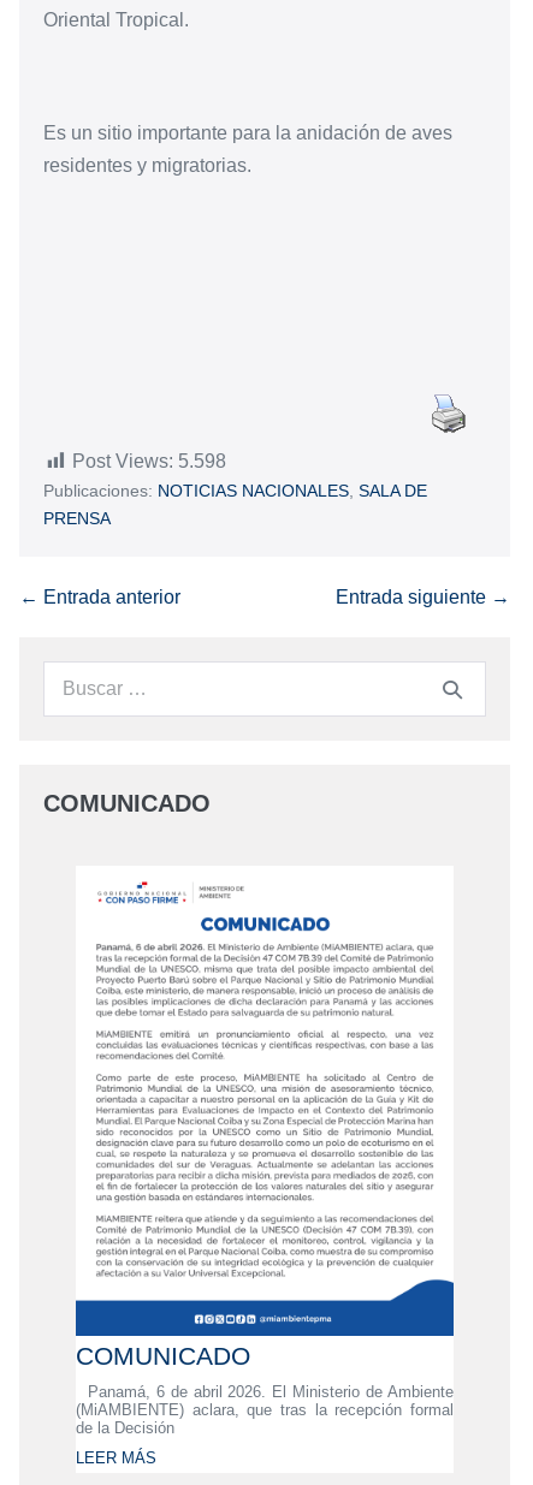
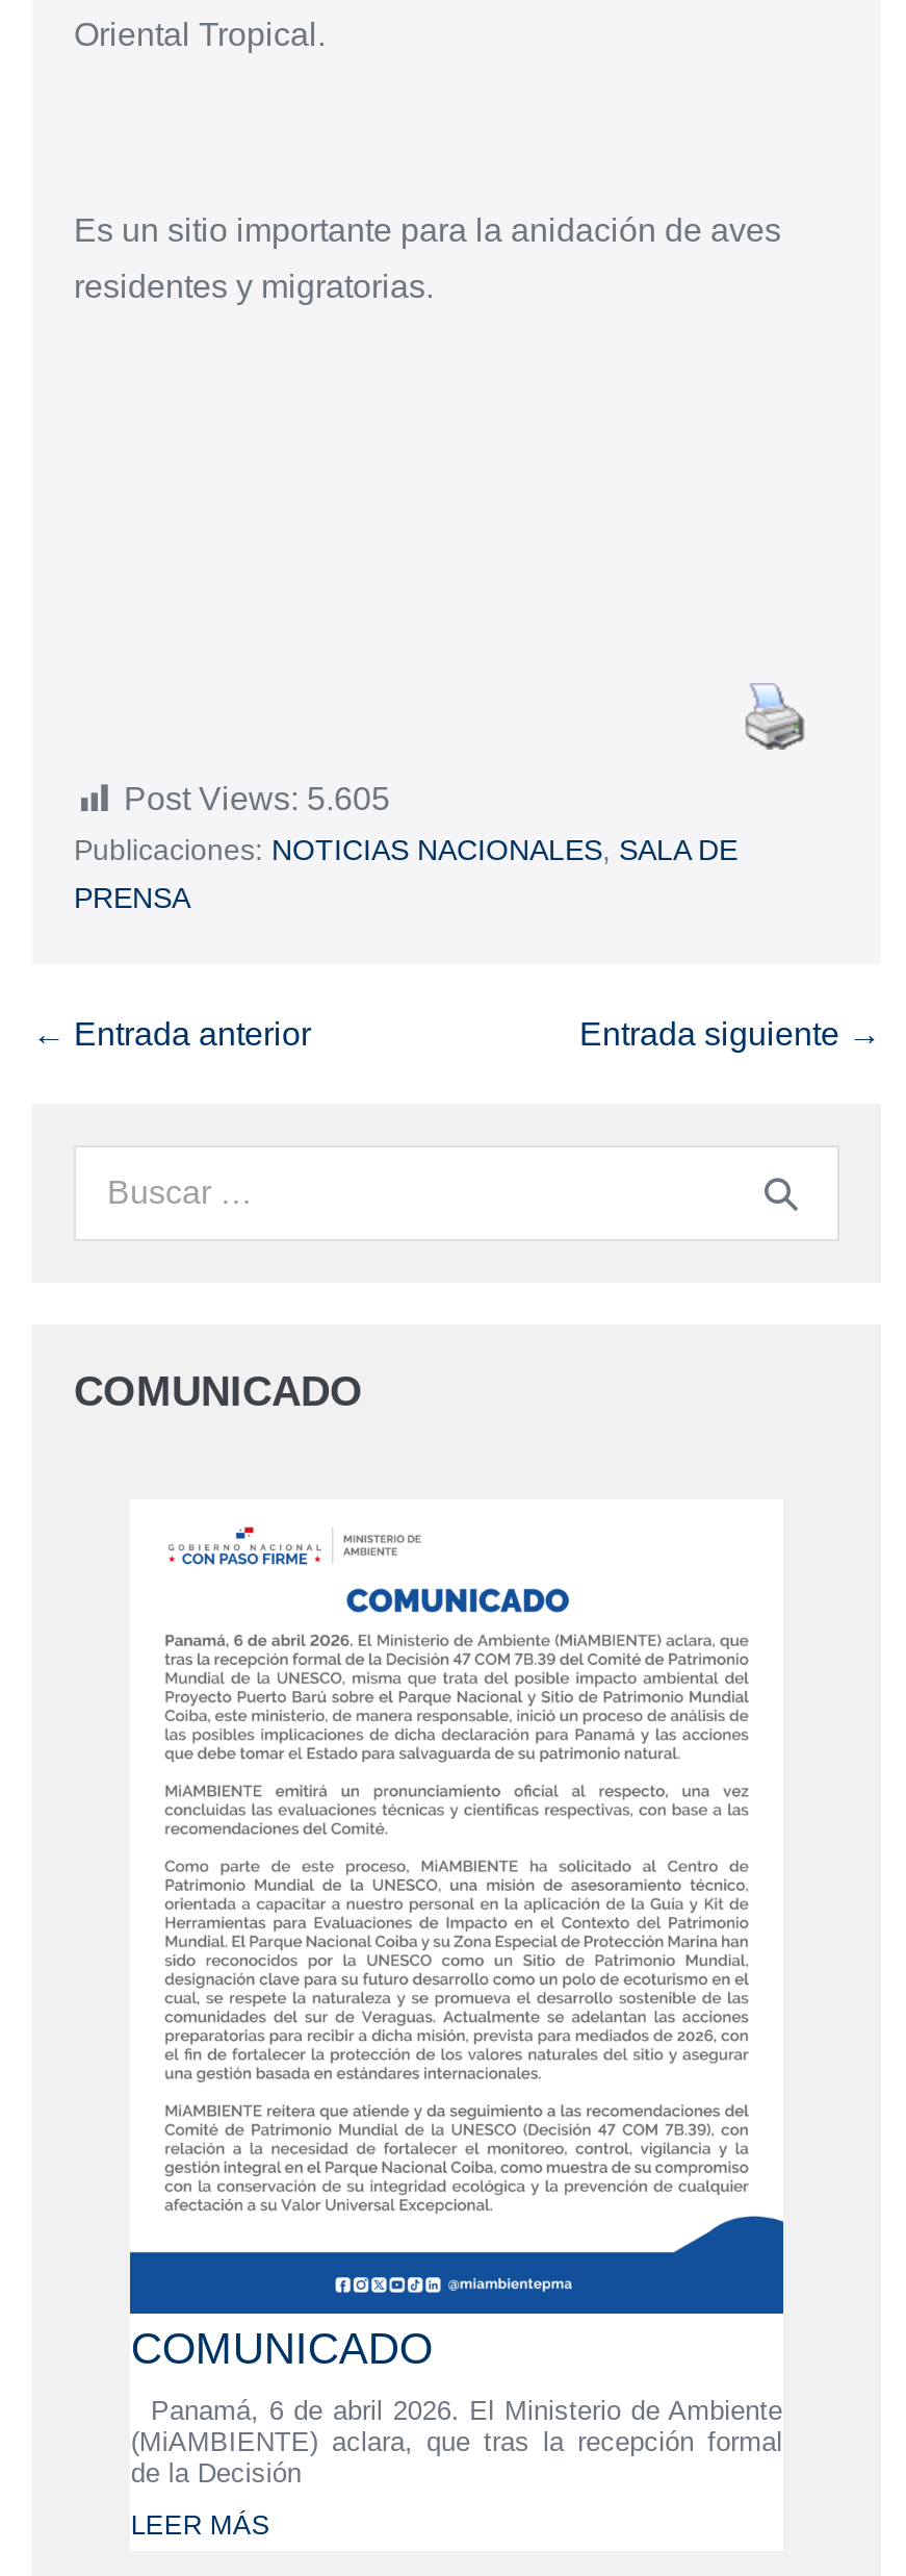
- Post Views: 5.598
+ Post Views: 5.605
